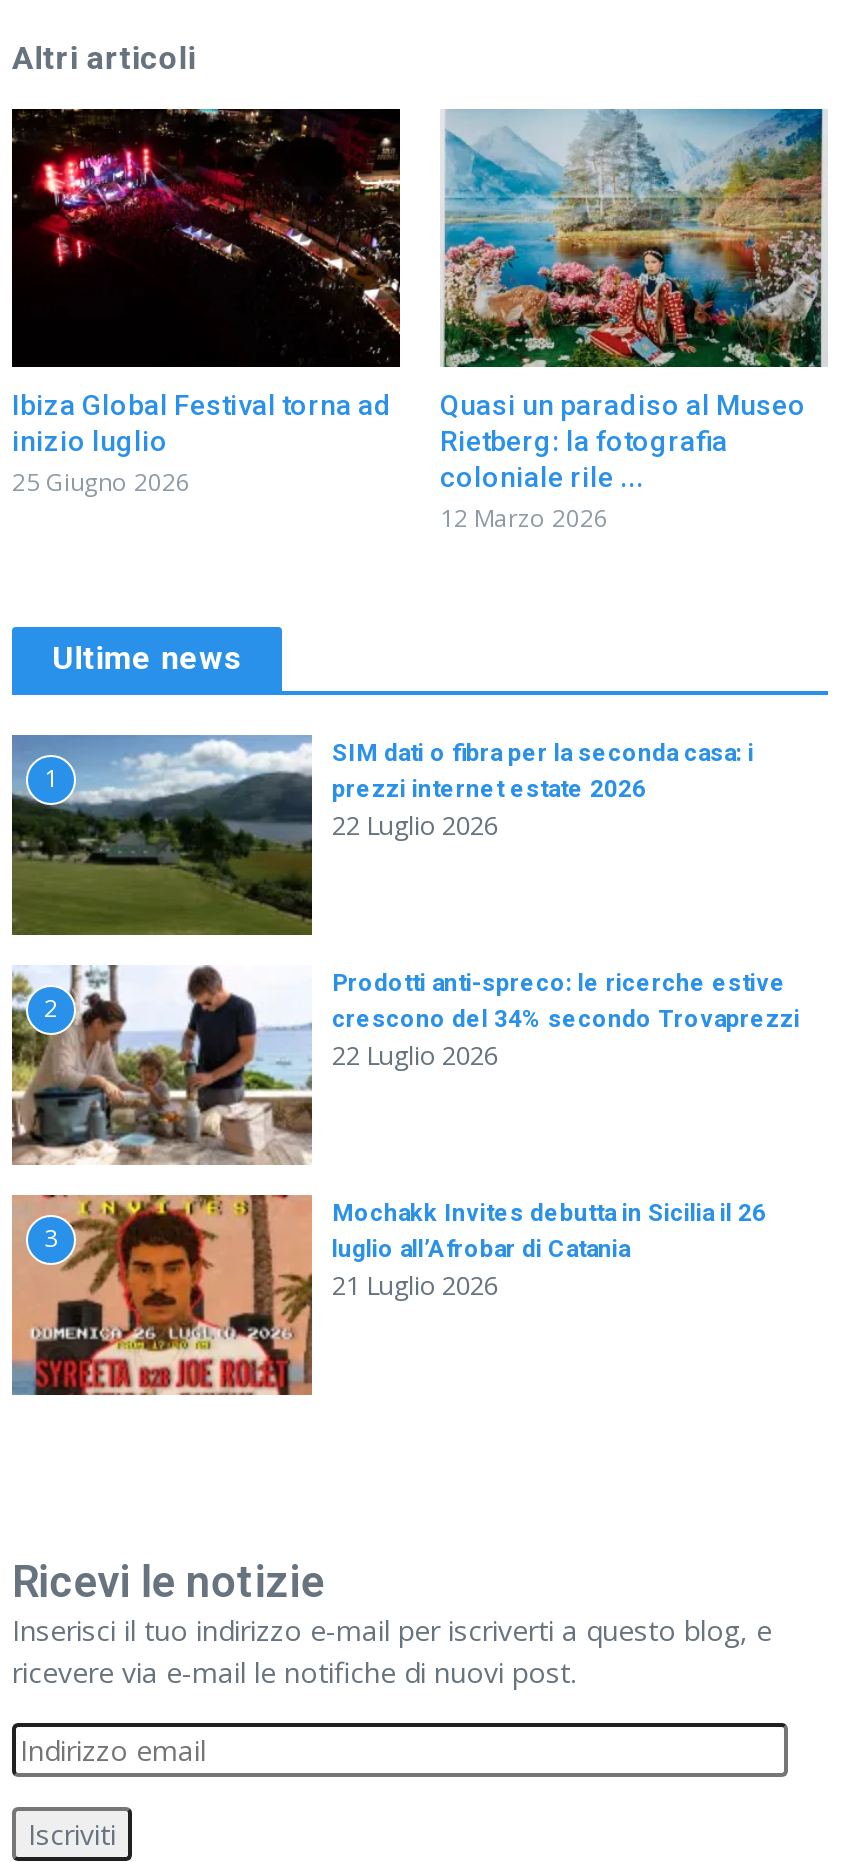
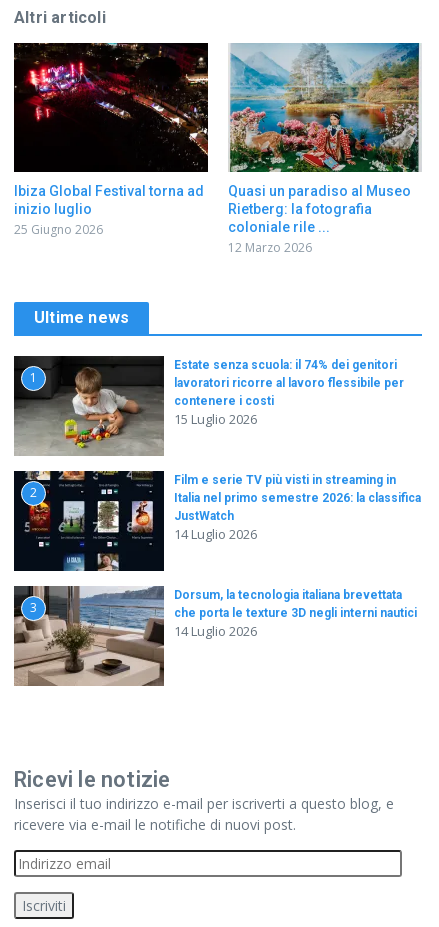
- [image]
- SIM dati o fibra per la seconda casa: i
- prezzi internet estate 2026
- 22 Luglio 2026
+ [image]
+ Estate senza scuola: il 74% dei genitori
+ lavoratori ricorre al lavoro flessibile per
+ contenere i costi
+ 15 Luglio 2026

- [image]
- Prodotti anti-spreco: le ricerche estive
- crescono del 34% secondo Trovaprezzi
- 22 Luglio 2026
+ [image]
+ Film e serie TV più visti in streaming in
+ Italia nel primo semestre 2026: la classifica
+ JustWatch
+ 14 Luglio 2026

- [image]
- Mochakk Invites debutta in Sicilia il 26
- luglio all’Afrobar di Catania
- 21 Luglio 2026
+ [image]
+ Dorsum, la tecnologia italiana brevettata
+ che porta le texture 3D negli interni nautici
+ 14 Luglio 2026
